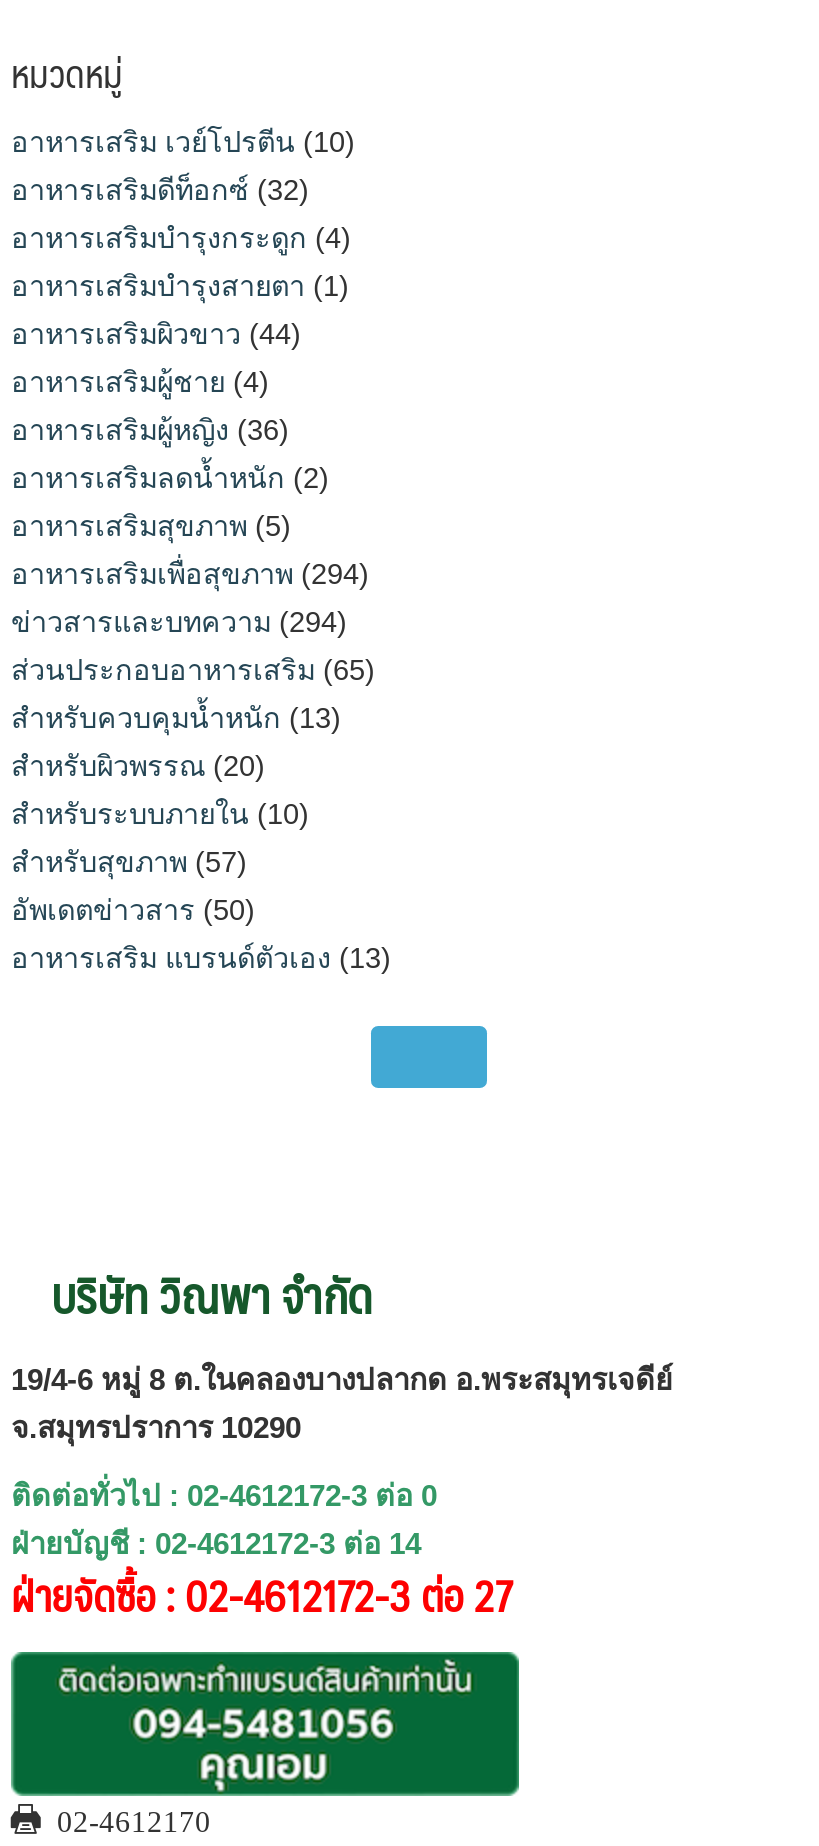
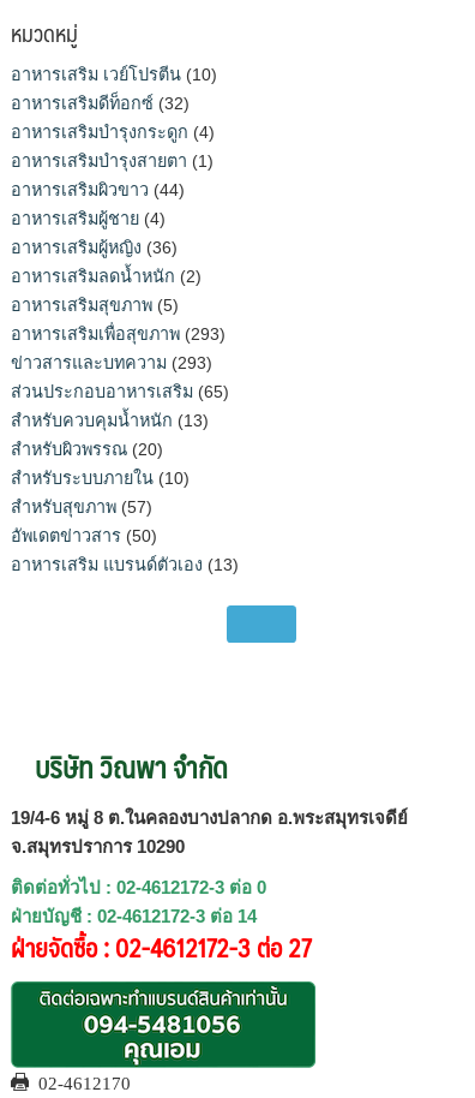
- อาหารเสริมเพื่อสุขภาพ(294)
+ อาหารเสริมเพื่อสุขภาพ(293)

- ข่าวสารและบทความ(294)
+ ข่าวสารและบทความ(293)
